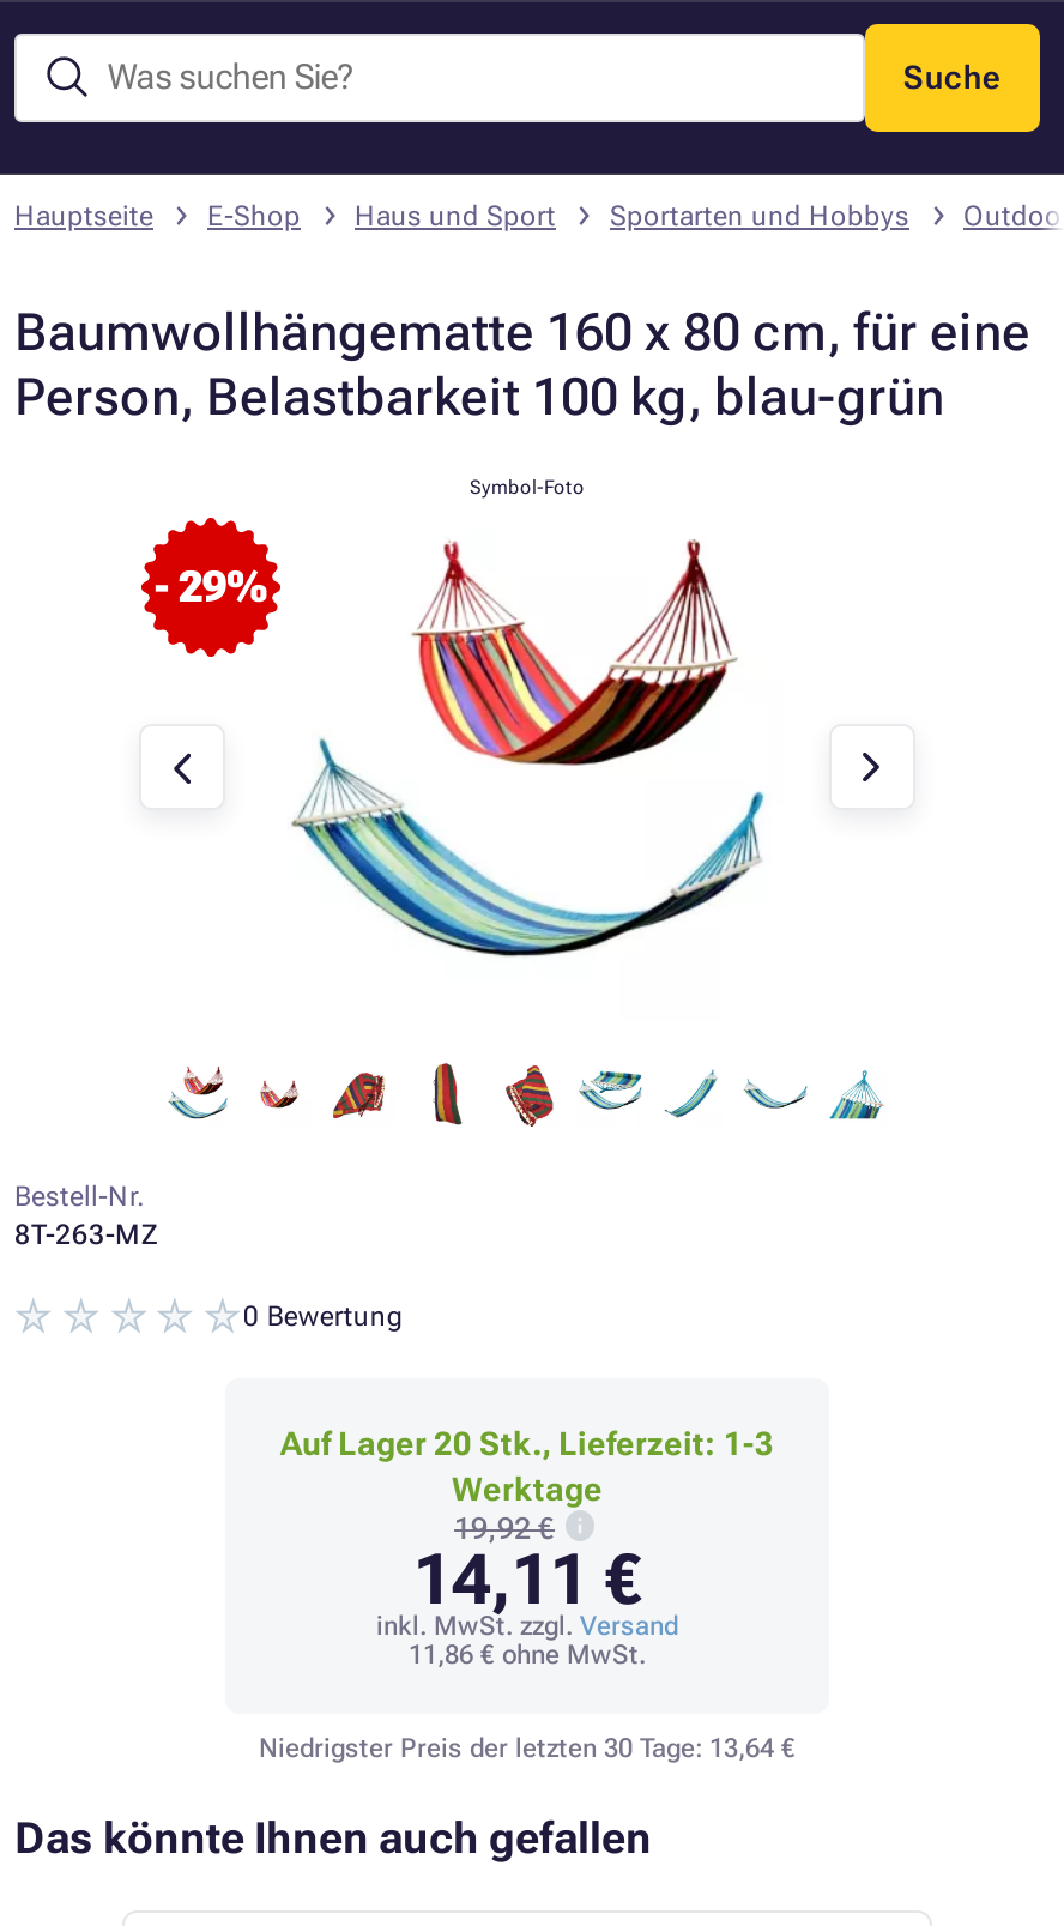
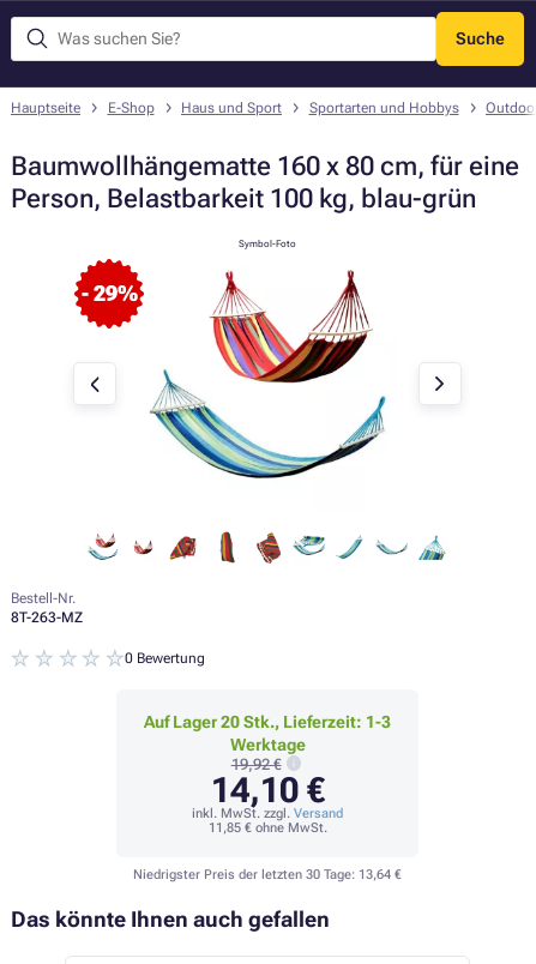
- 14,11 €
+ 14,10 €

- 11,86 €ohne MwSt.
+ 11,85 €ohne MwSt.
